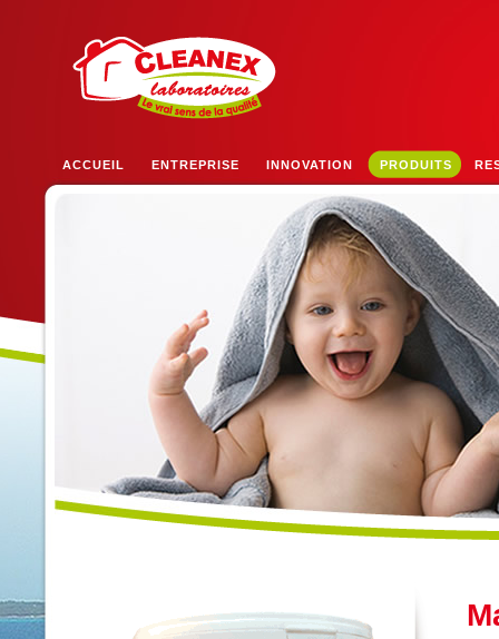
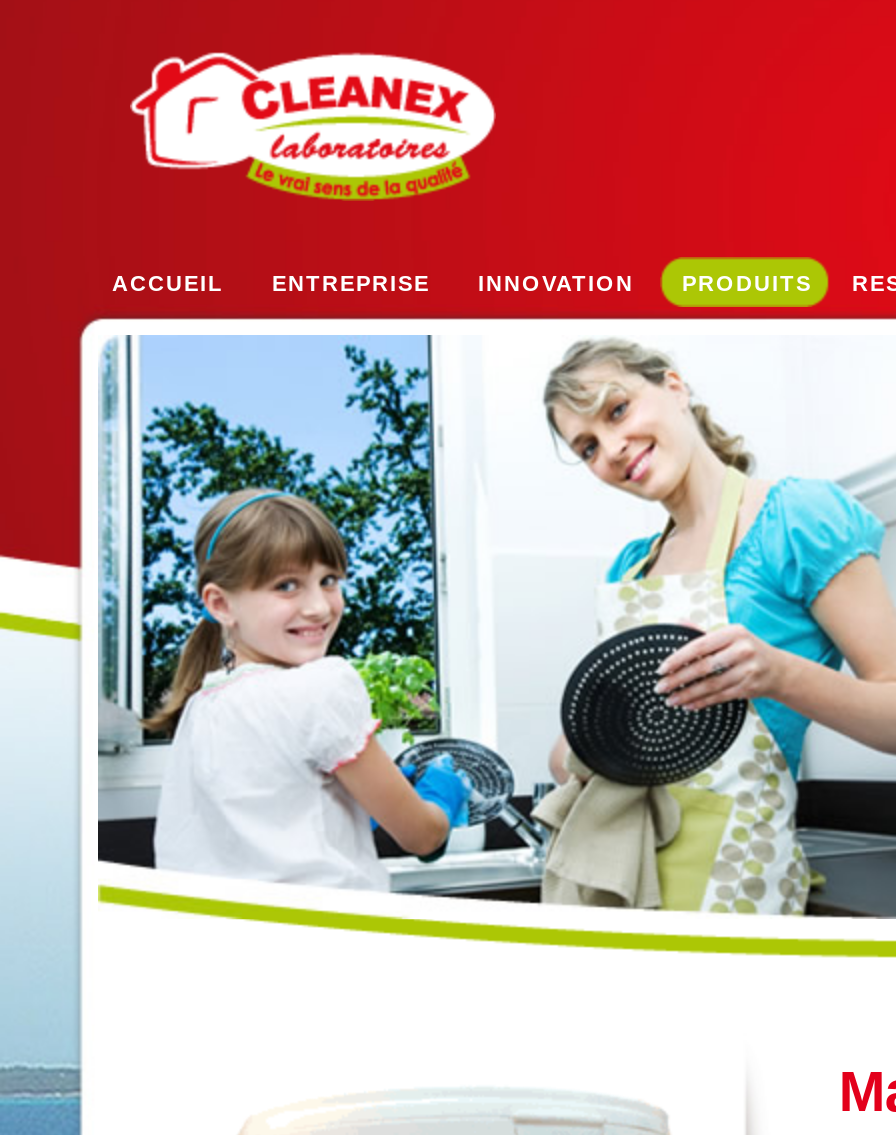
- [image]
+ [image]
